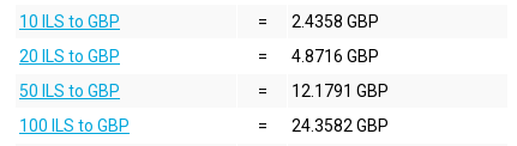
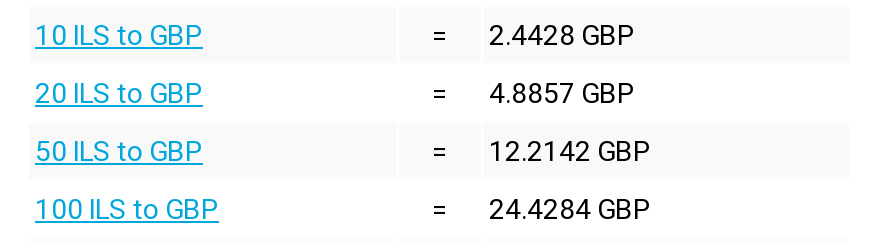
- 2.4358 GBP
+ 2.4428 GBP

- 4.8716 GBP
+ 4.8857 GBP

- 12.1791 GBP
+ 12.2142 GBP

- 24.3582 GBP
+ 24.4284 GBP
